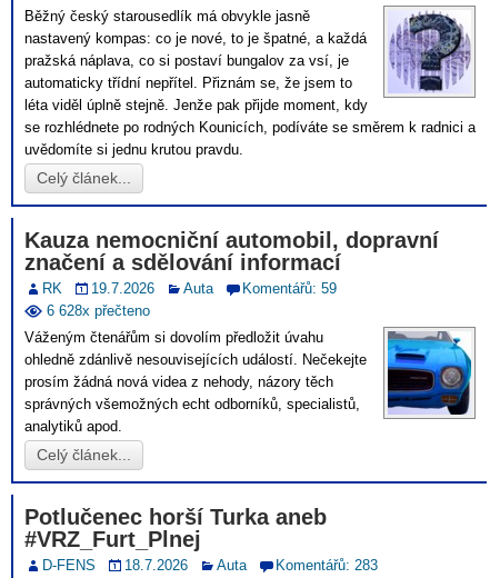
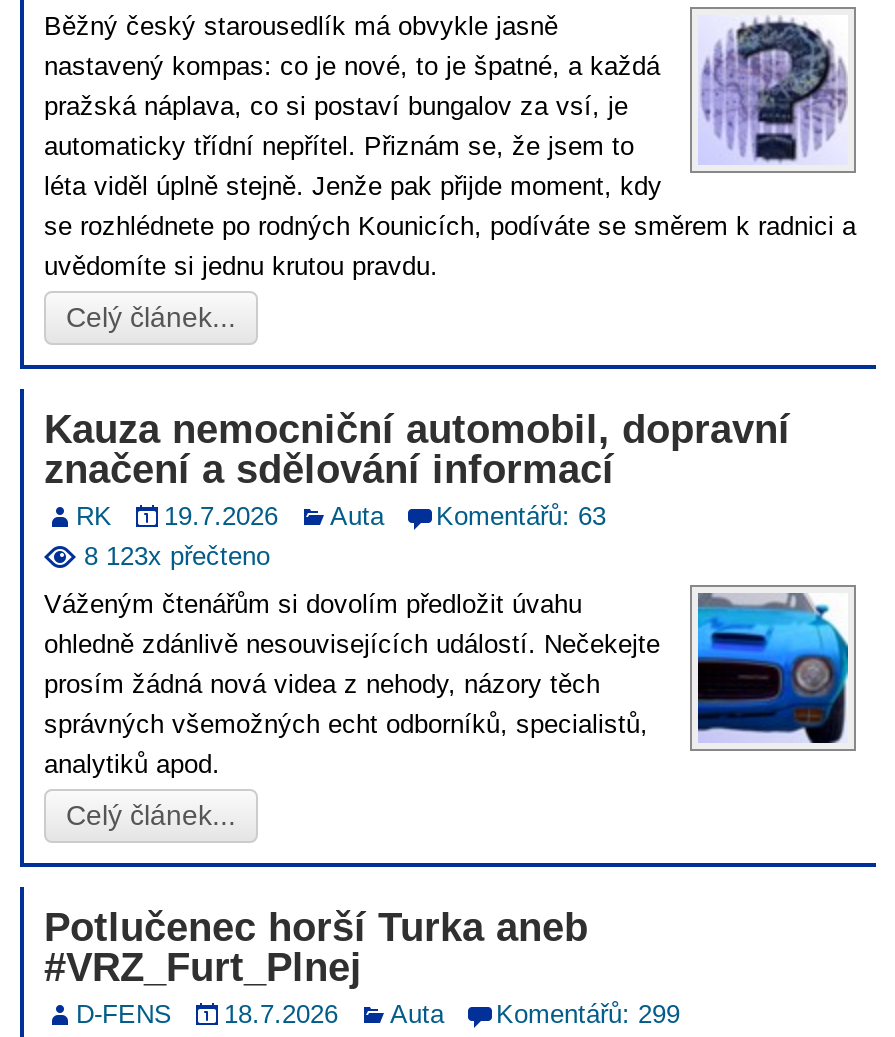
- RK 19.7.2026 Auta Komentářů: 59
+ RK 19.7.2026 Auta Komentářů: 63

- 6 628x přečteno
+ 8 123x přečteno

- D-FENS 18.7.2026 Auta Komentářů: 283
+ D-FENS 18.7.2026 Auta Komentářů: 299
